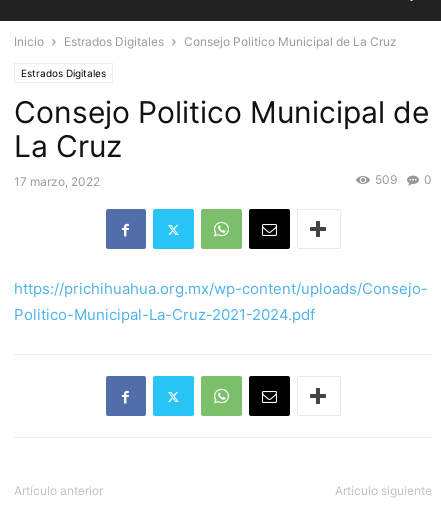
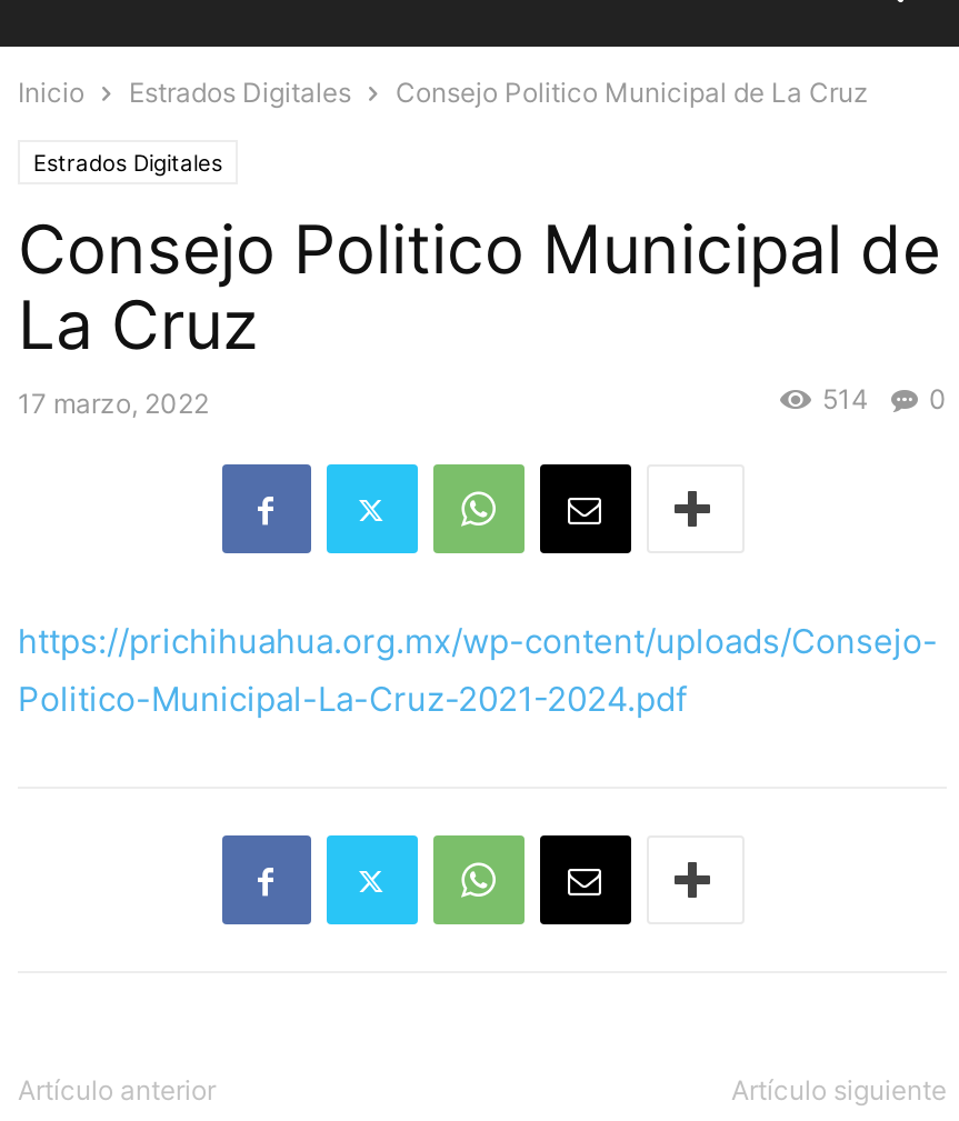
- 509 0
+ 514 0
